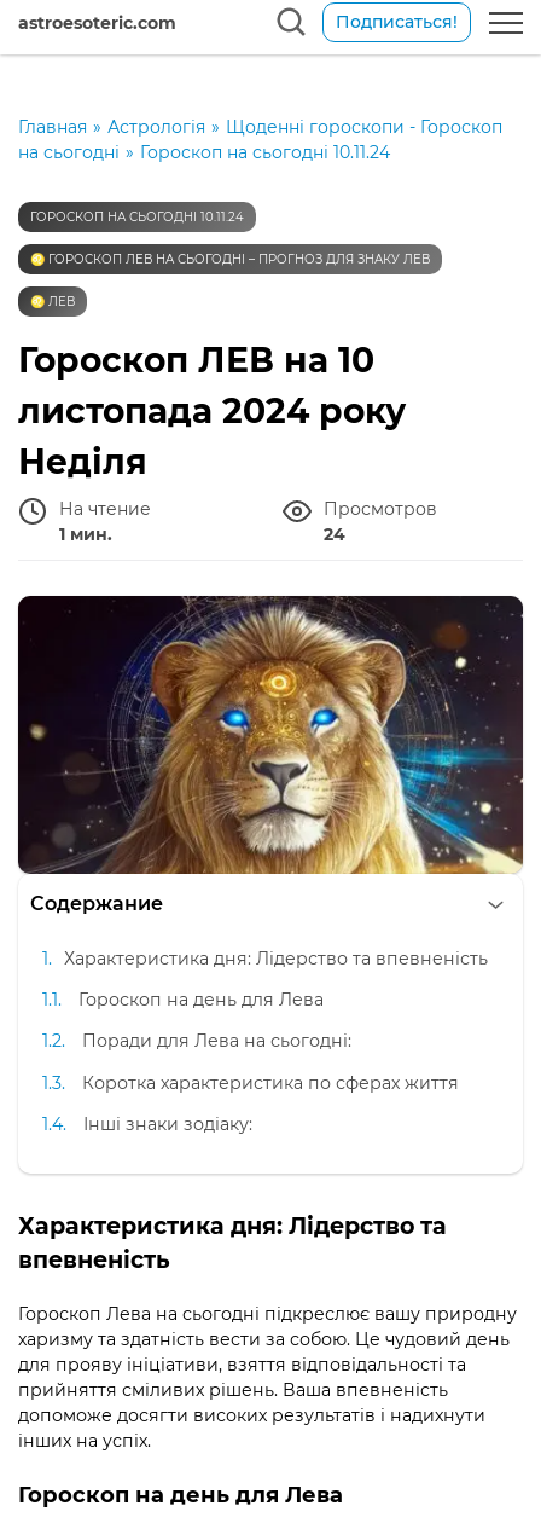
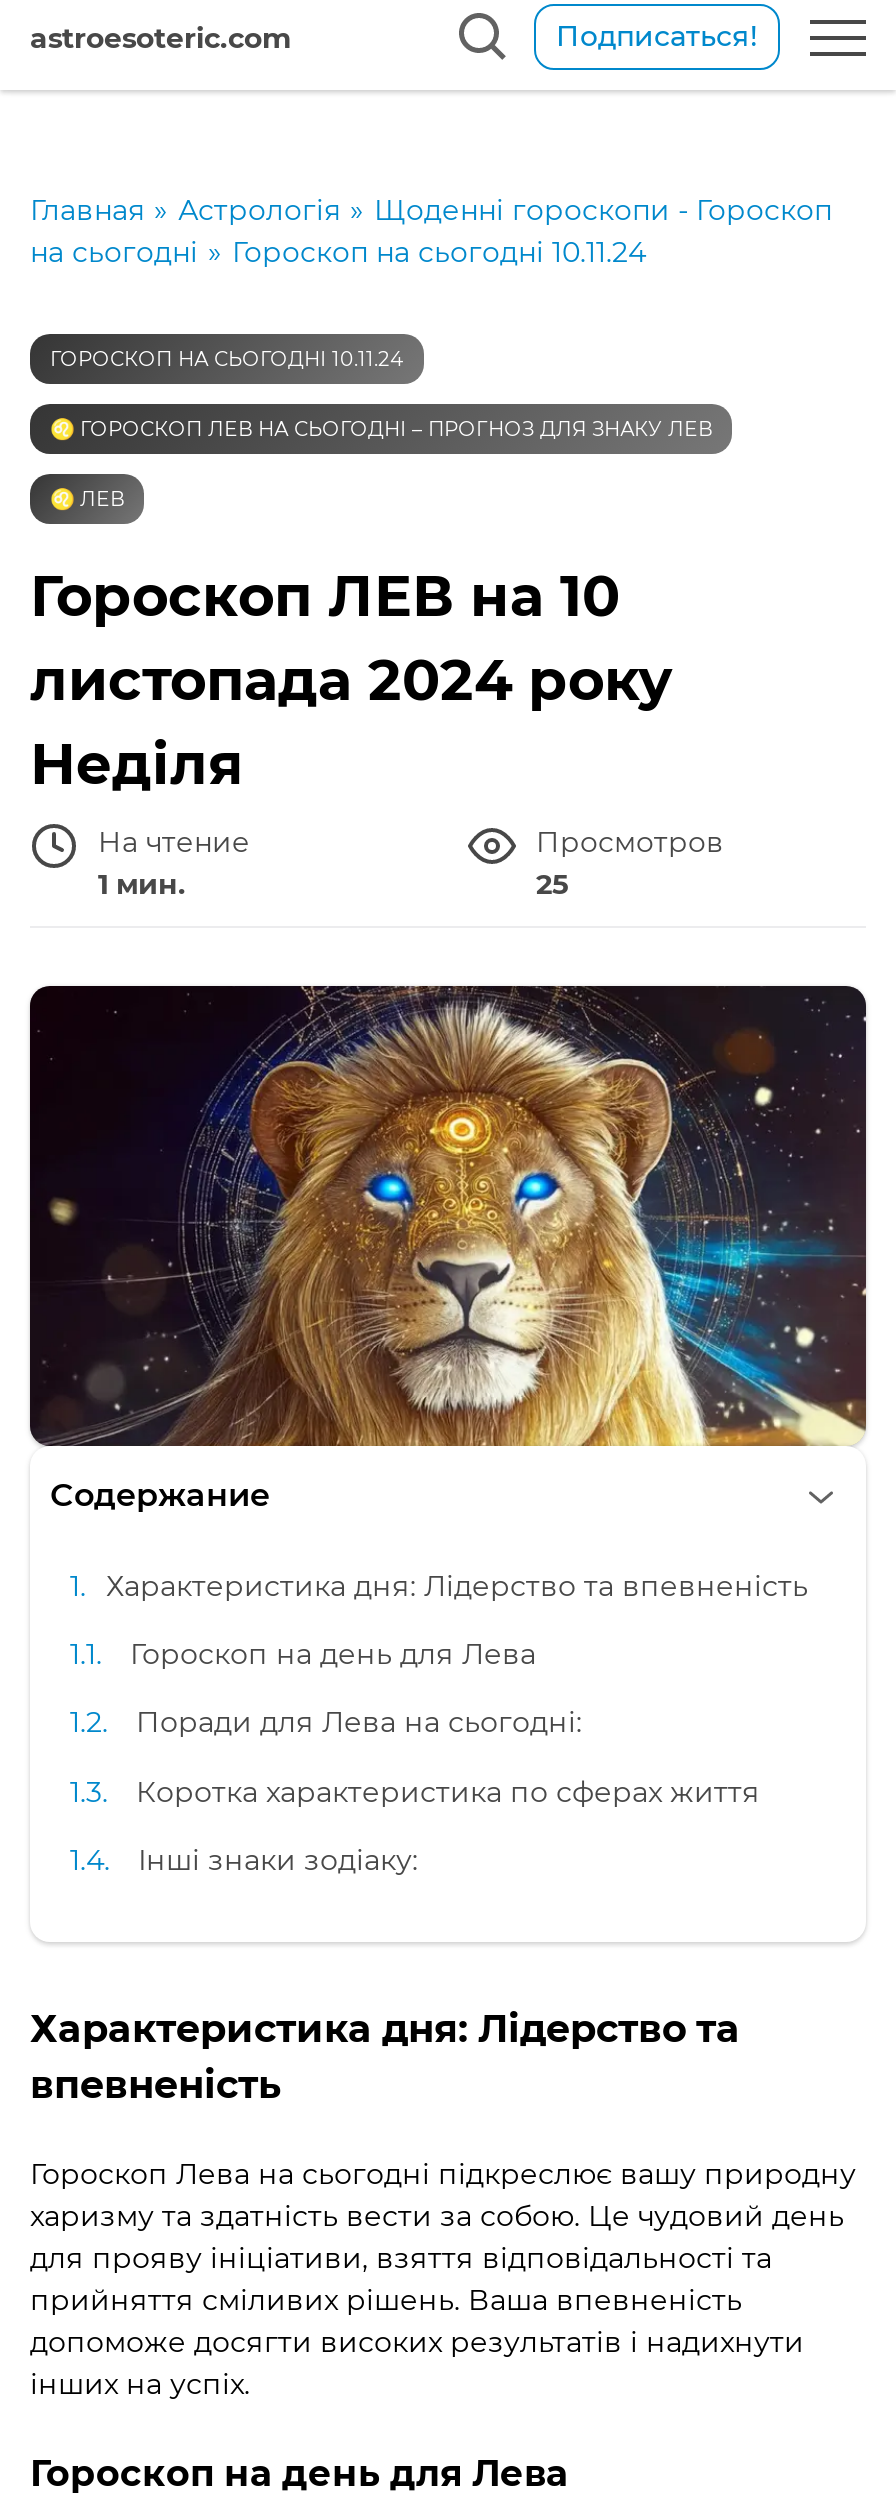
- 24
+ 25
